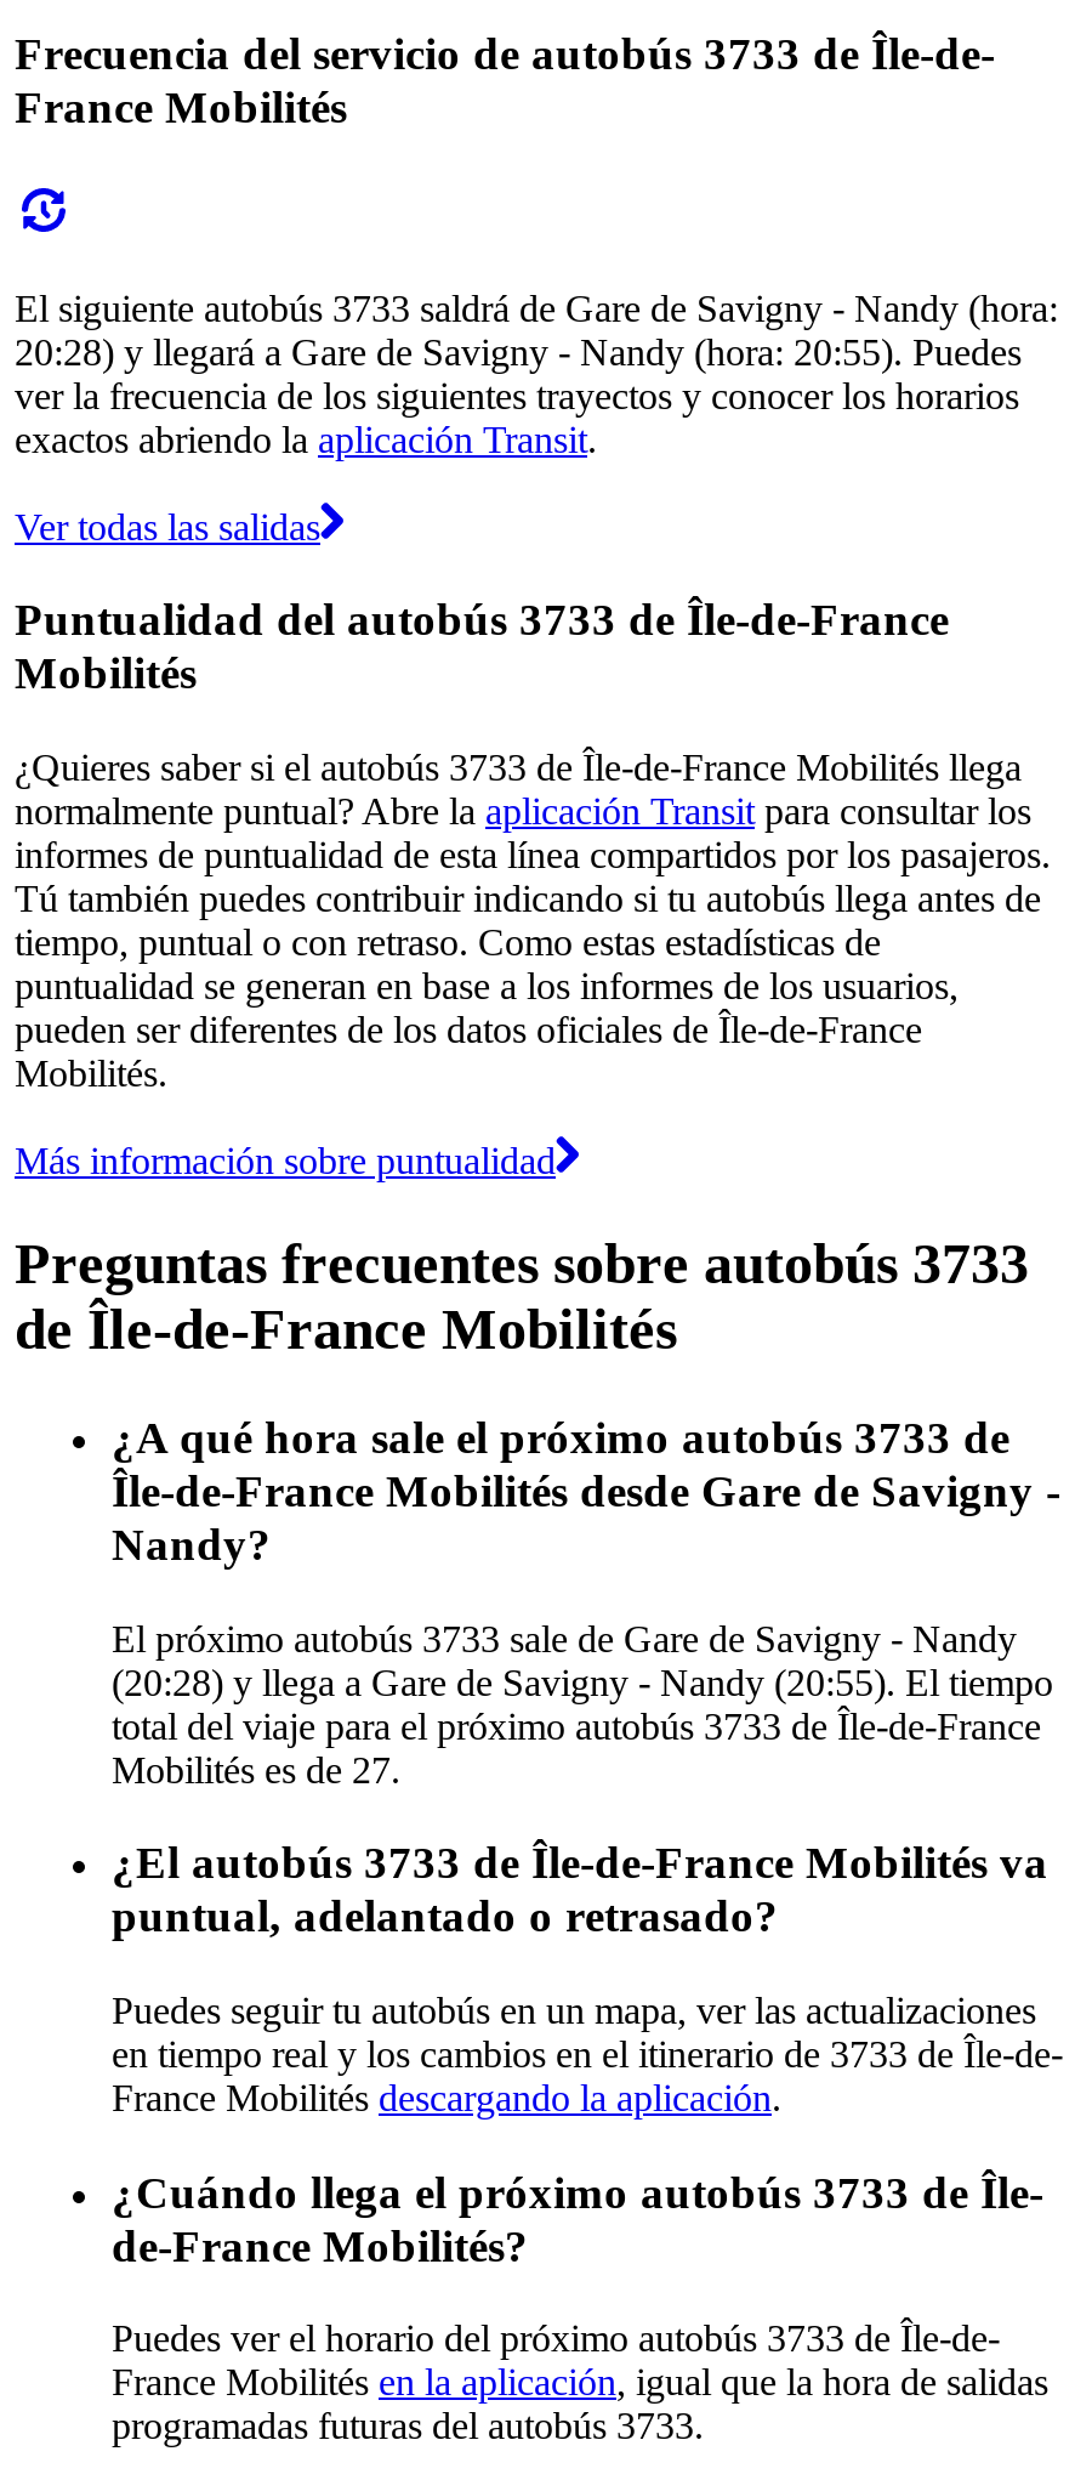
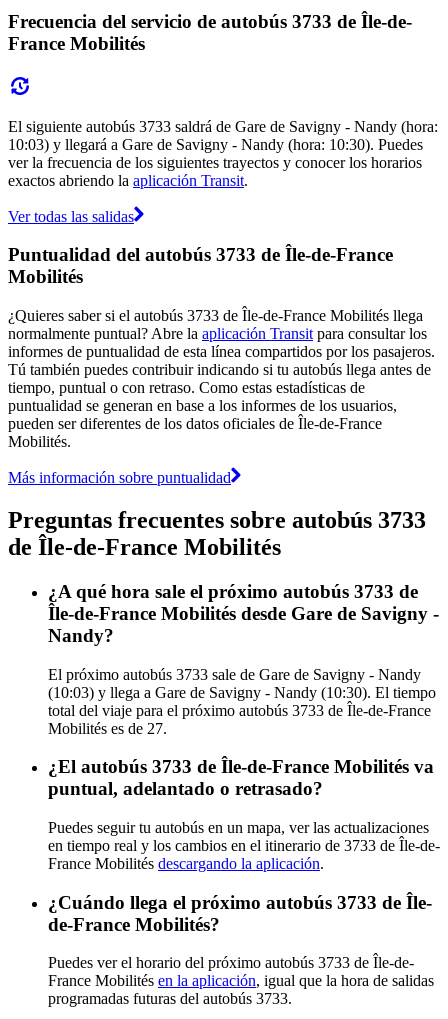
- 20:28) y llegará a Gare de Savigny - Nandy (hora: 20:55). Puedes
+ 10:03) y llegará a Gare de Savigny - Nandy (hora: 10:30). Puedes

- (20:28) y llega a Gare de Savigny - Nandy (20:55). El tiempo
+ (10:03) y llega a Gare de Savigny - Nandy (10:30). El tiempo
